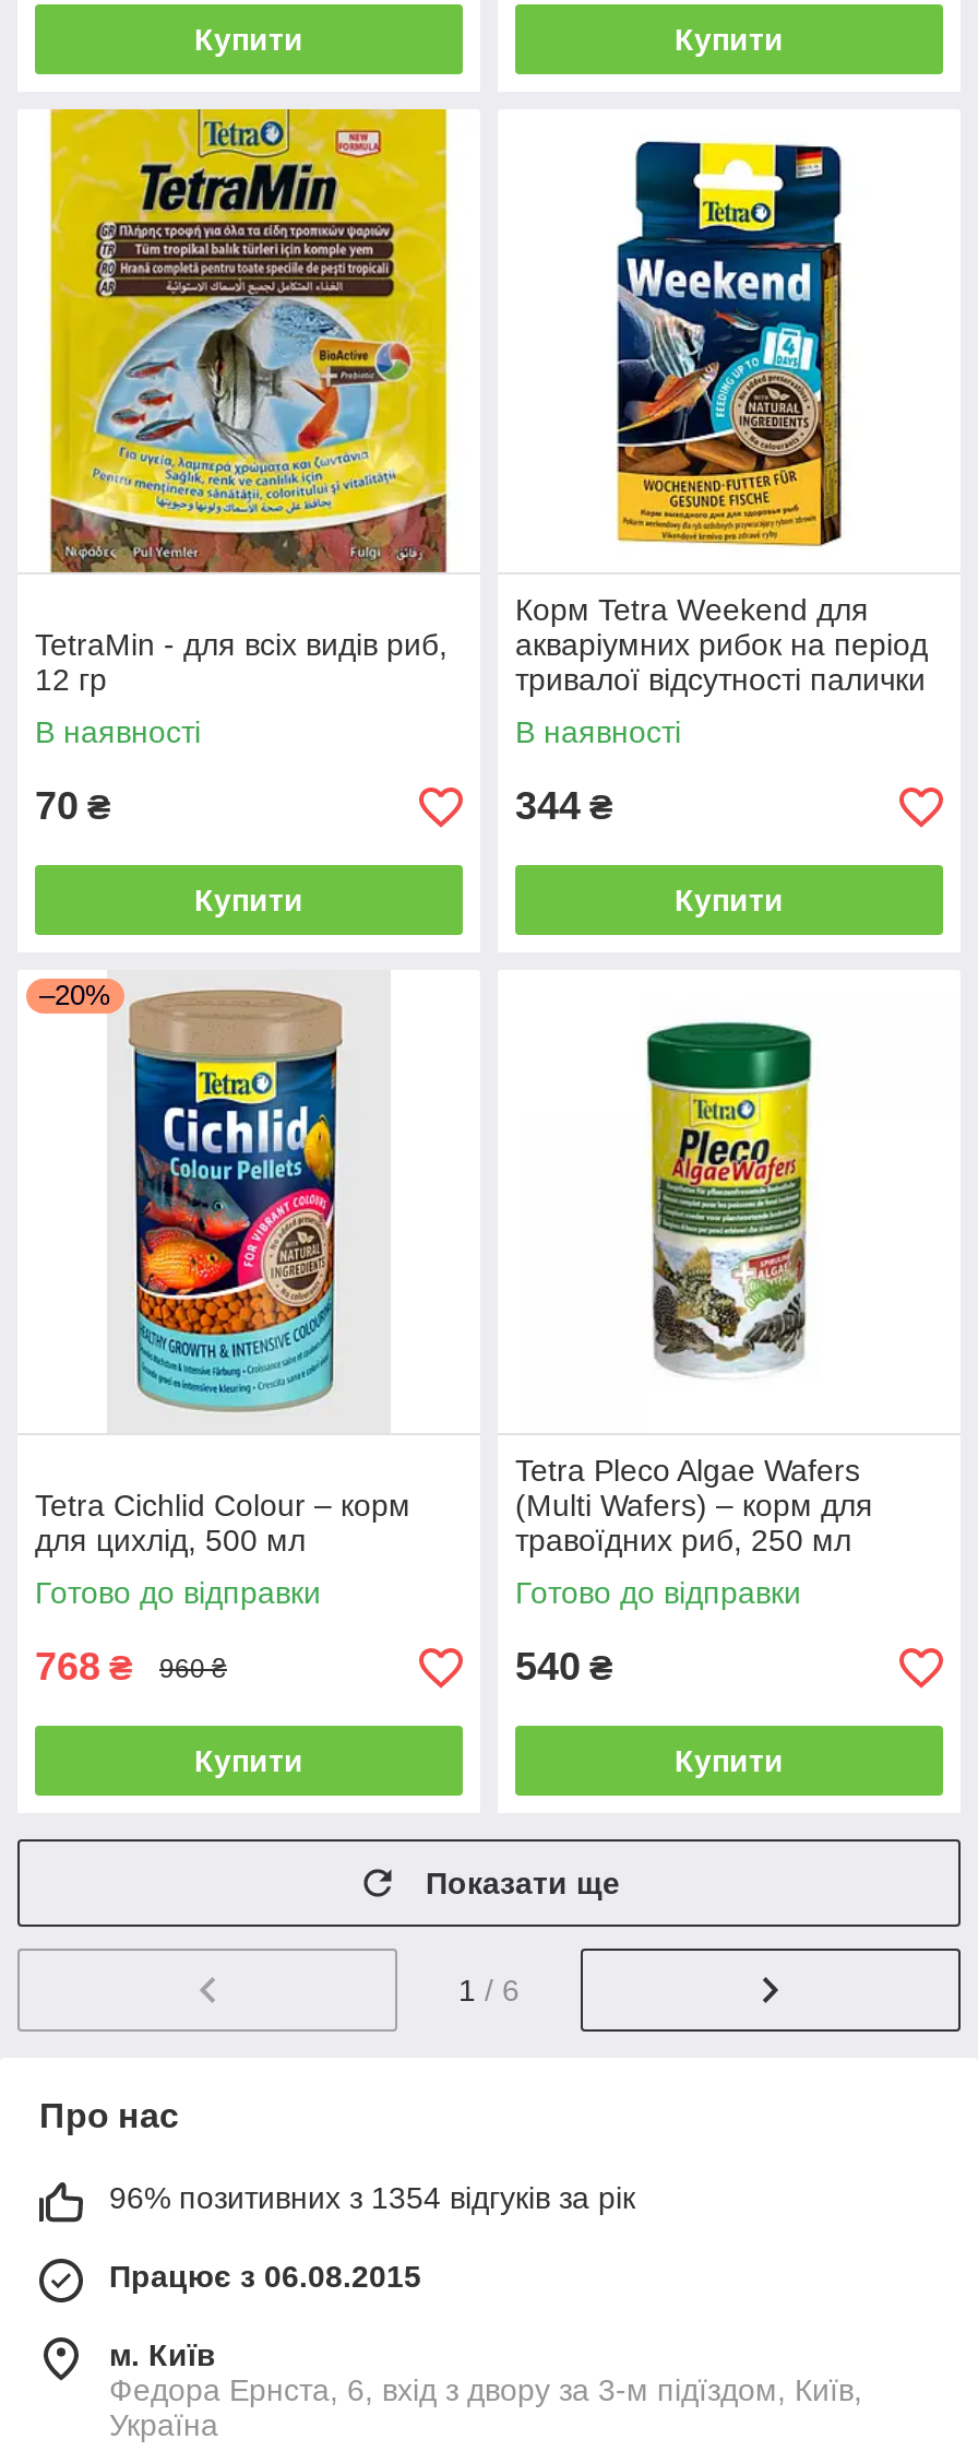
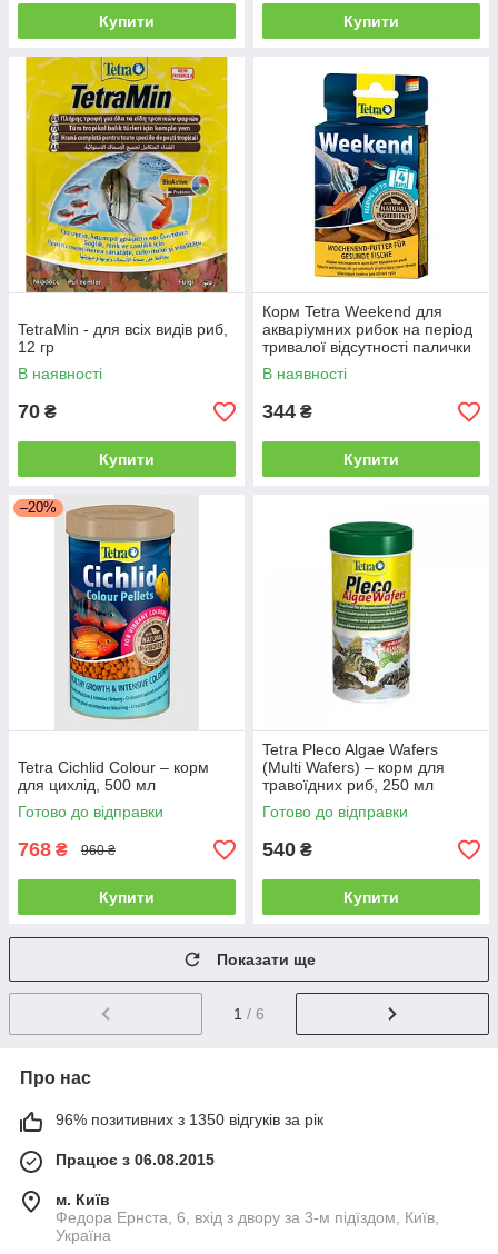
- 96% позитивних з 1354 відгуків за рік
+ 96% позитивних з 1350 відгуків за рік
